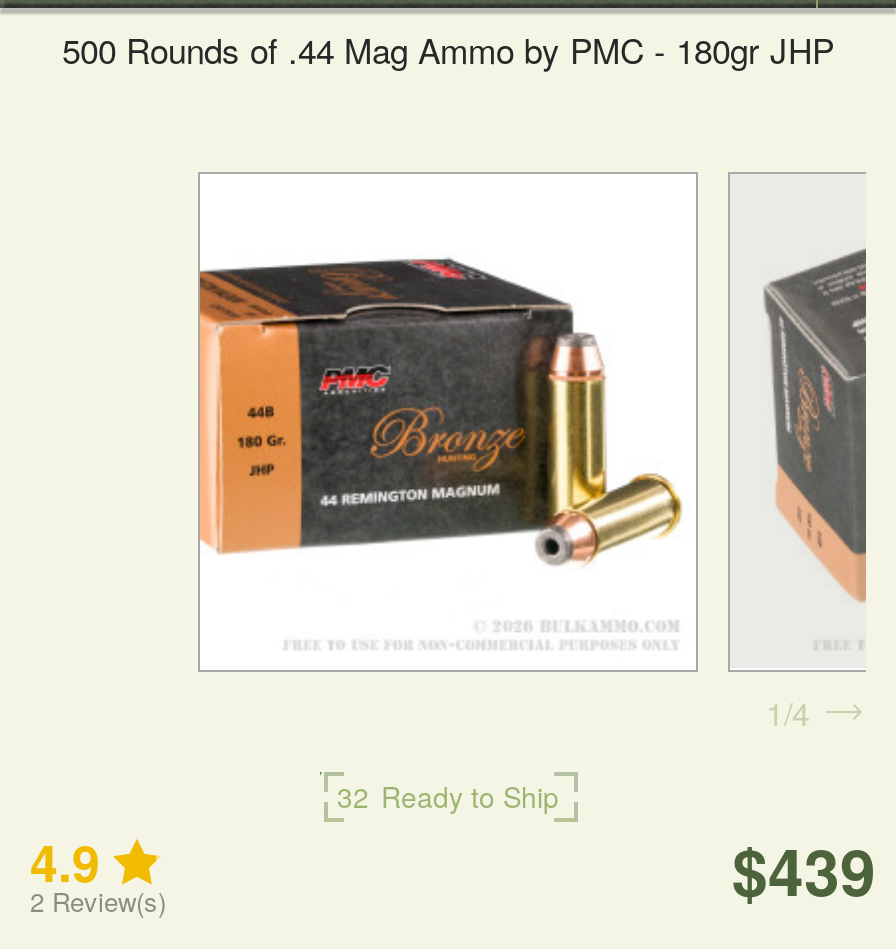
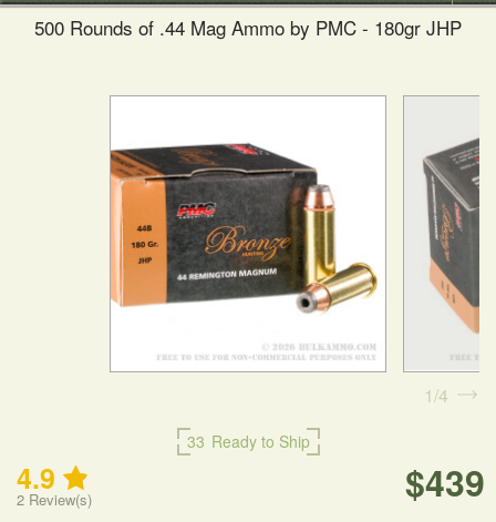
- 32 Ready to Ship
+ 33 Ready to Ship
